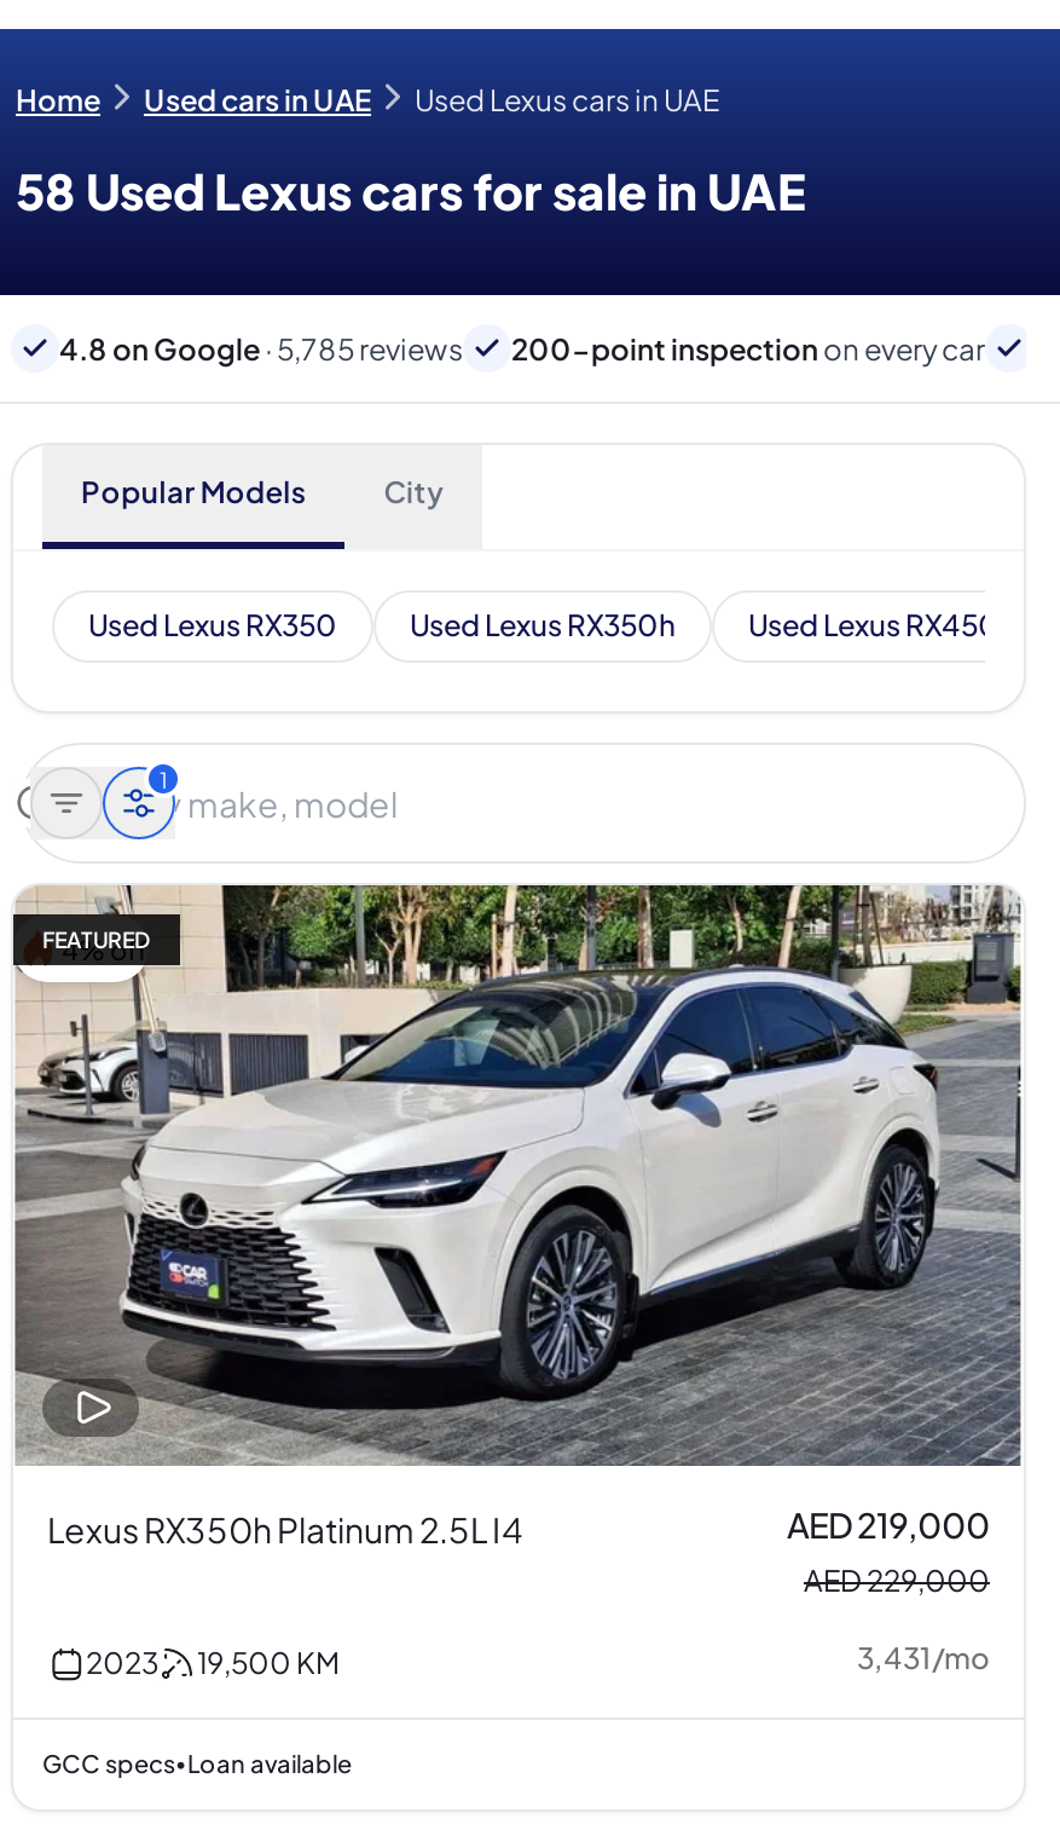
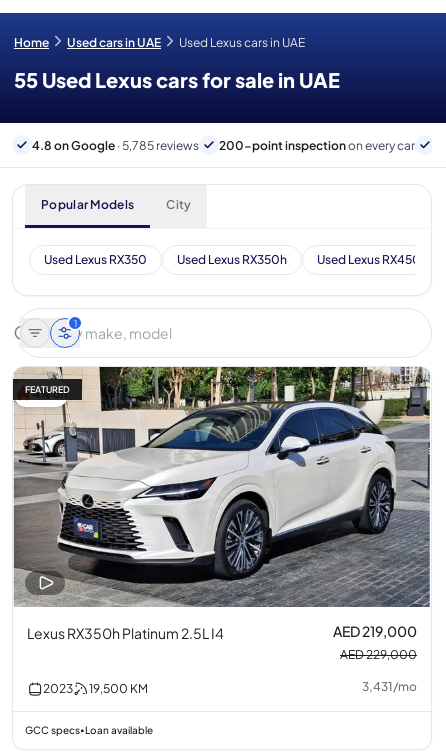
- 58 Used Lexus cars for sale in UAE
+ 55 Used Lexus cars for sale in UAE
